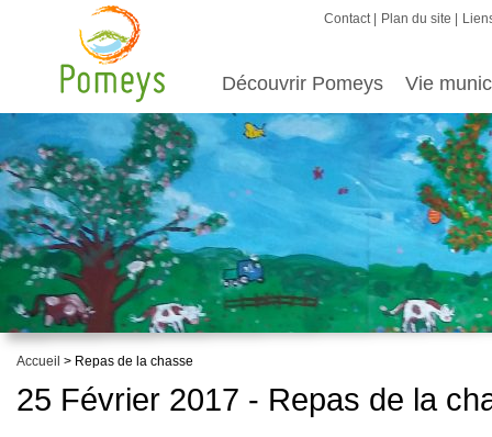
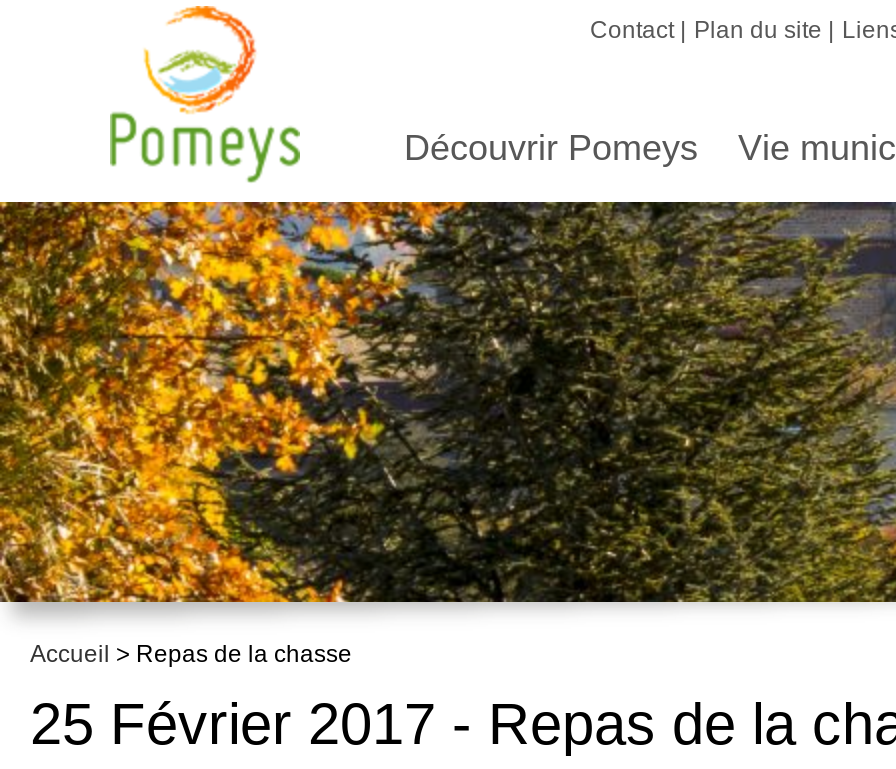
- [image]
+ [image]
